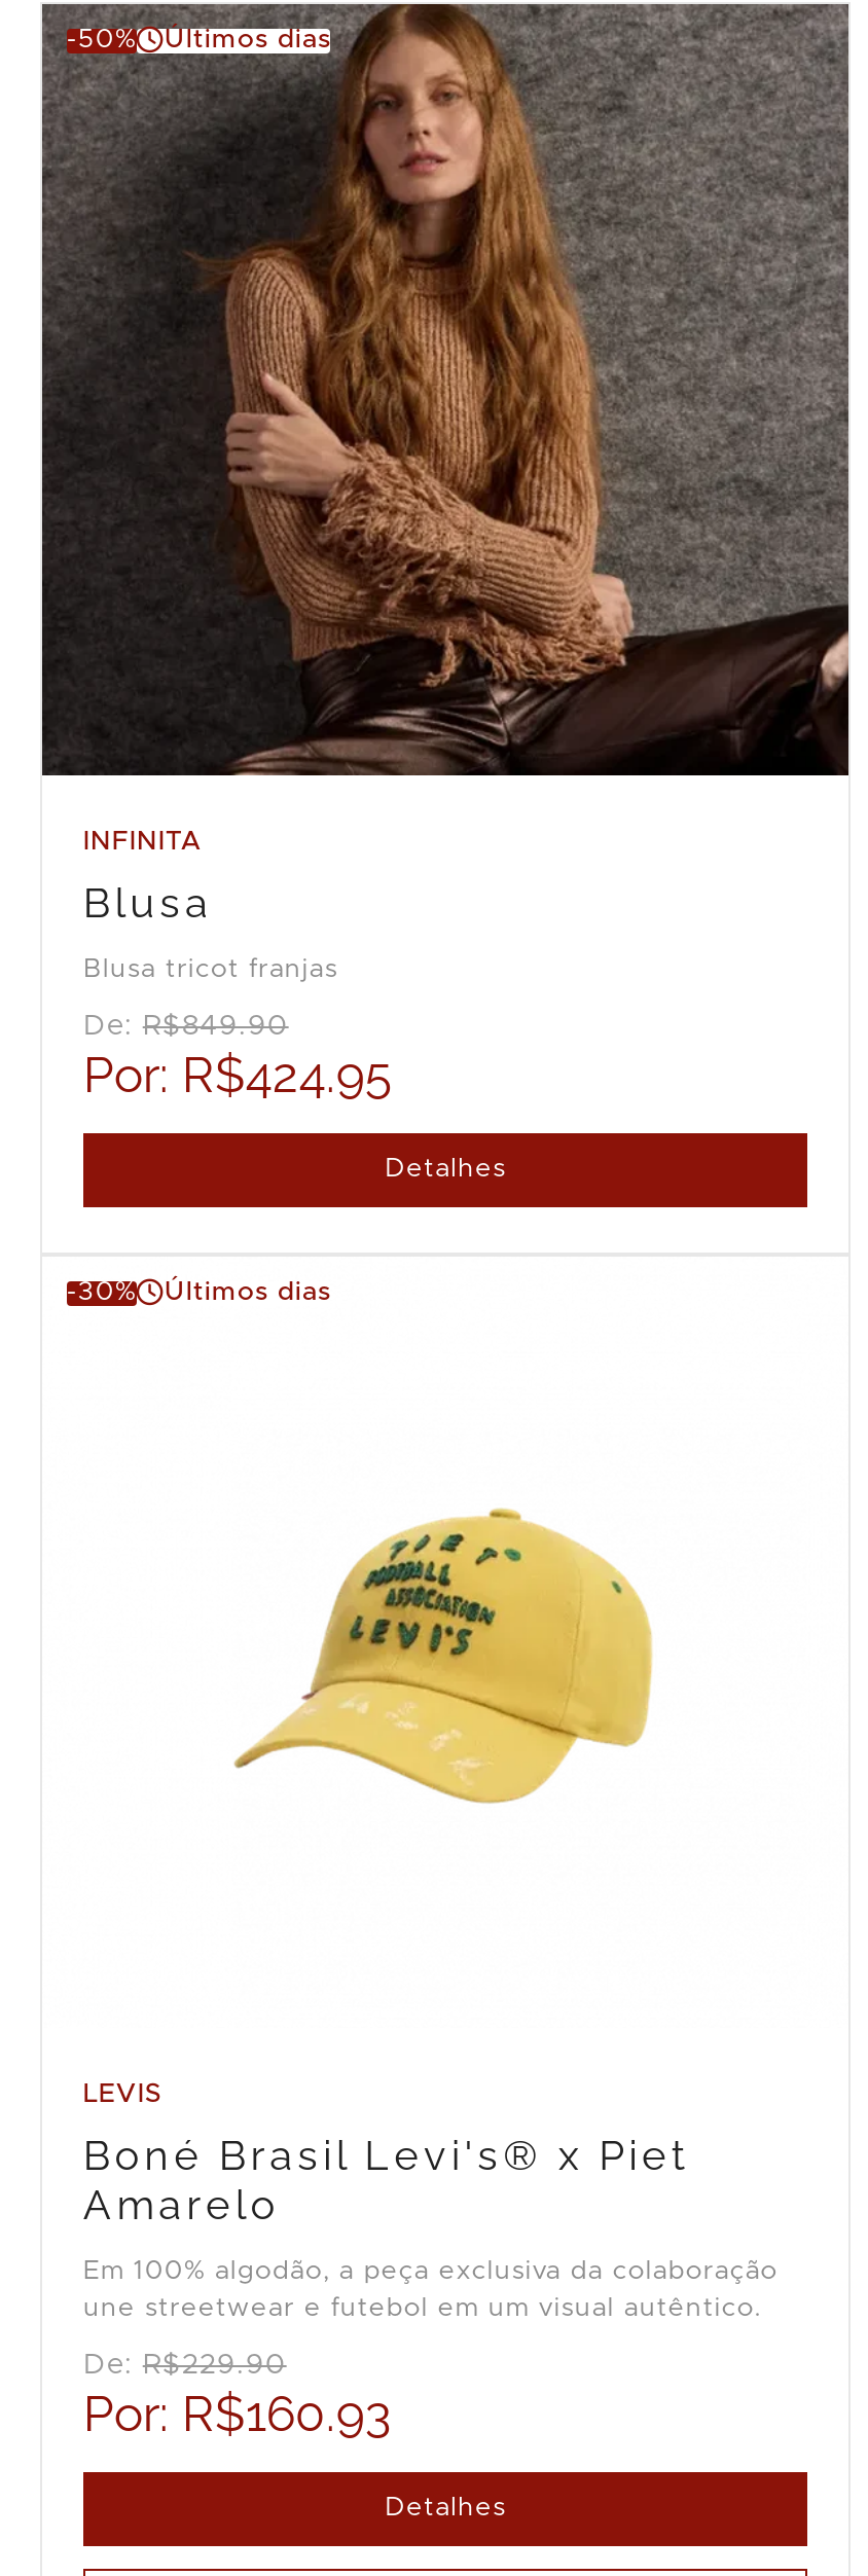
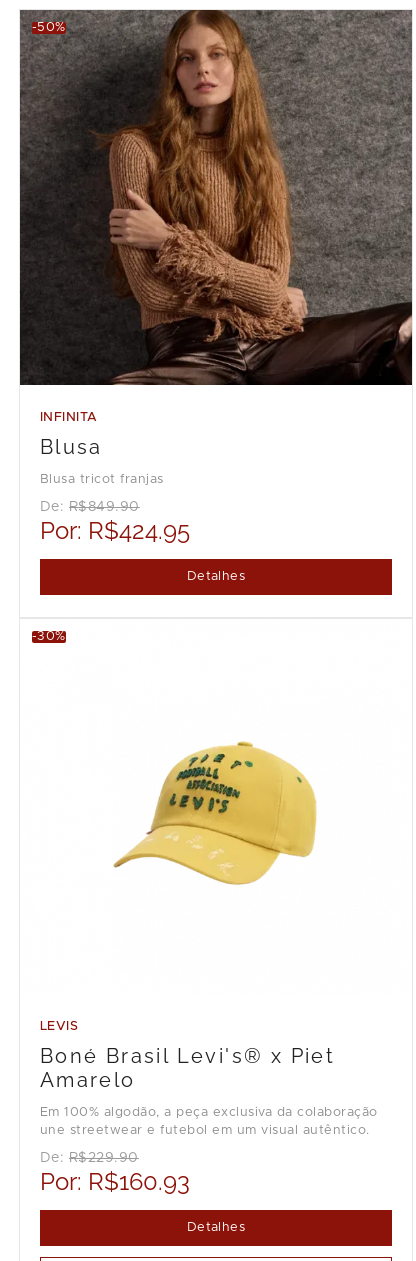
- Últimos dias

- Últimos dias
